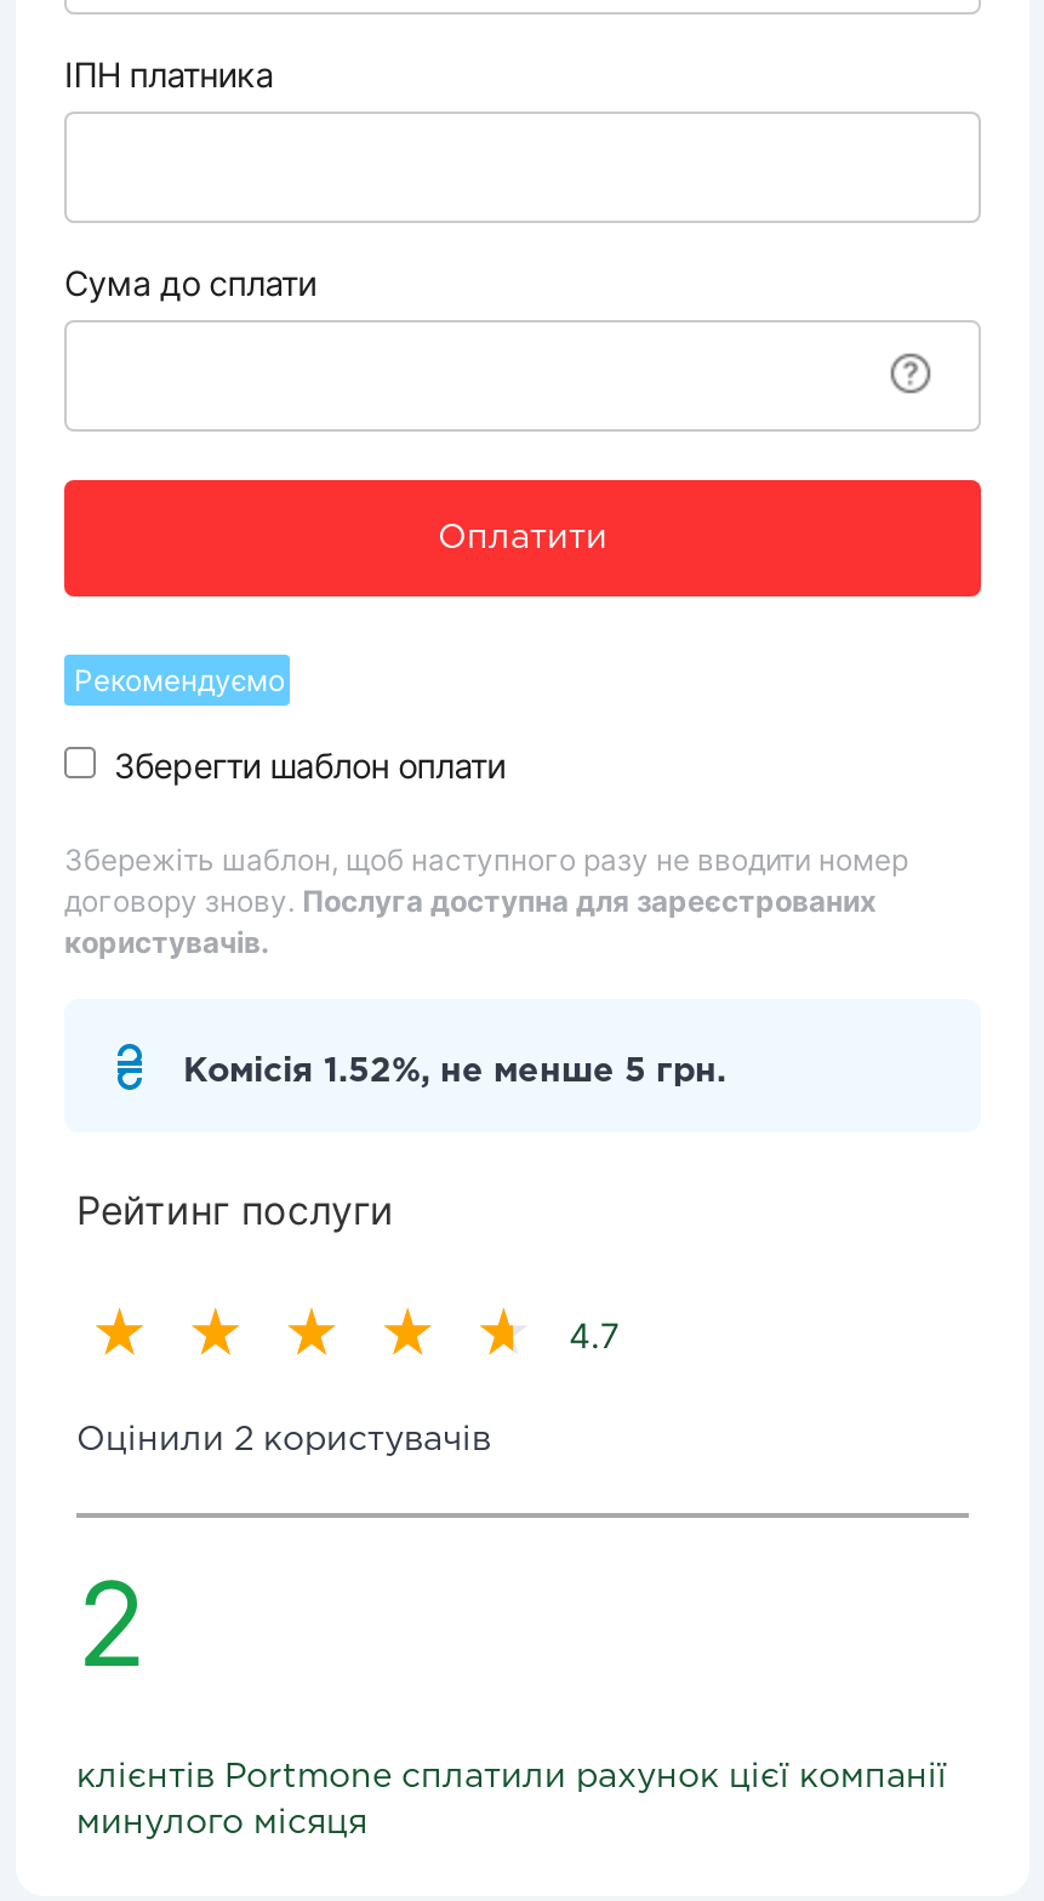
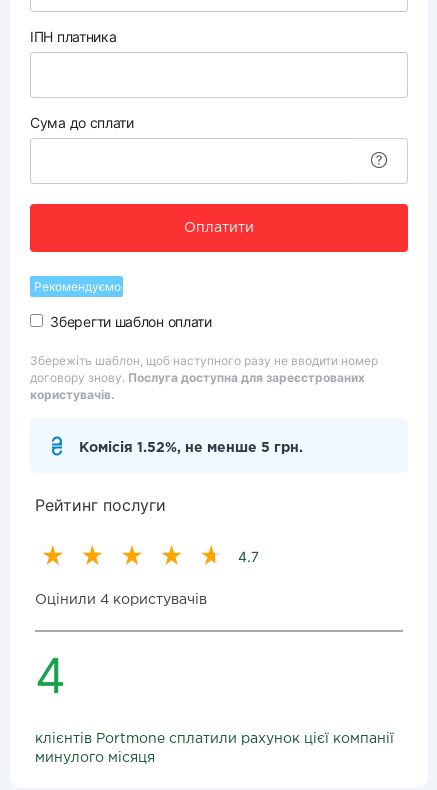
- Оцінили 2 користувачів
+ Оцінили 4 користувачів

- 2
+ 4
